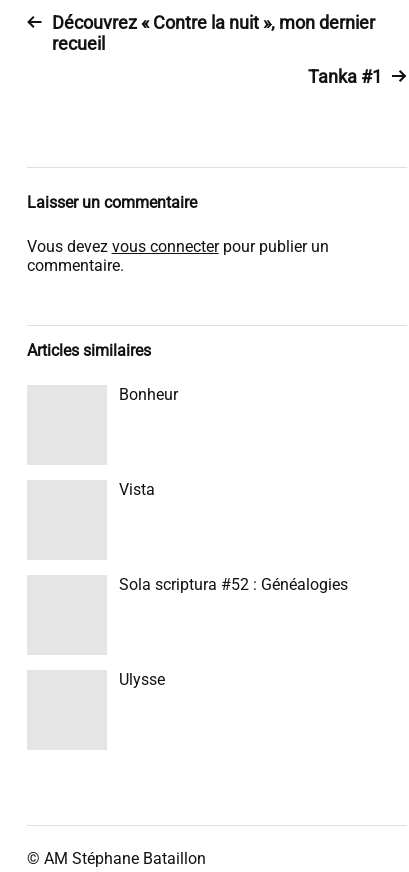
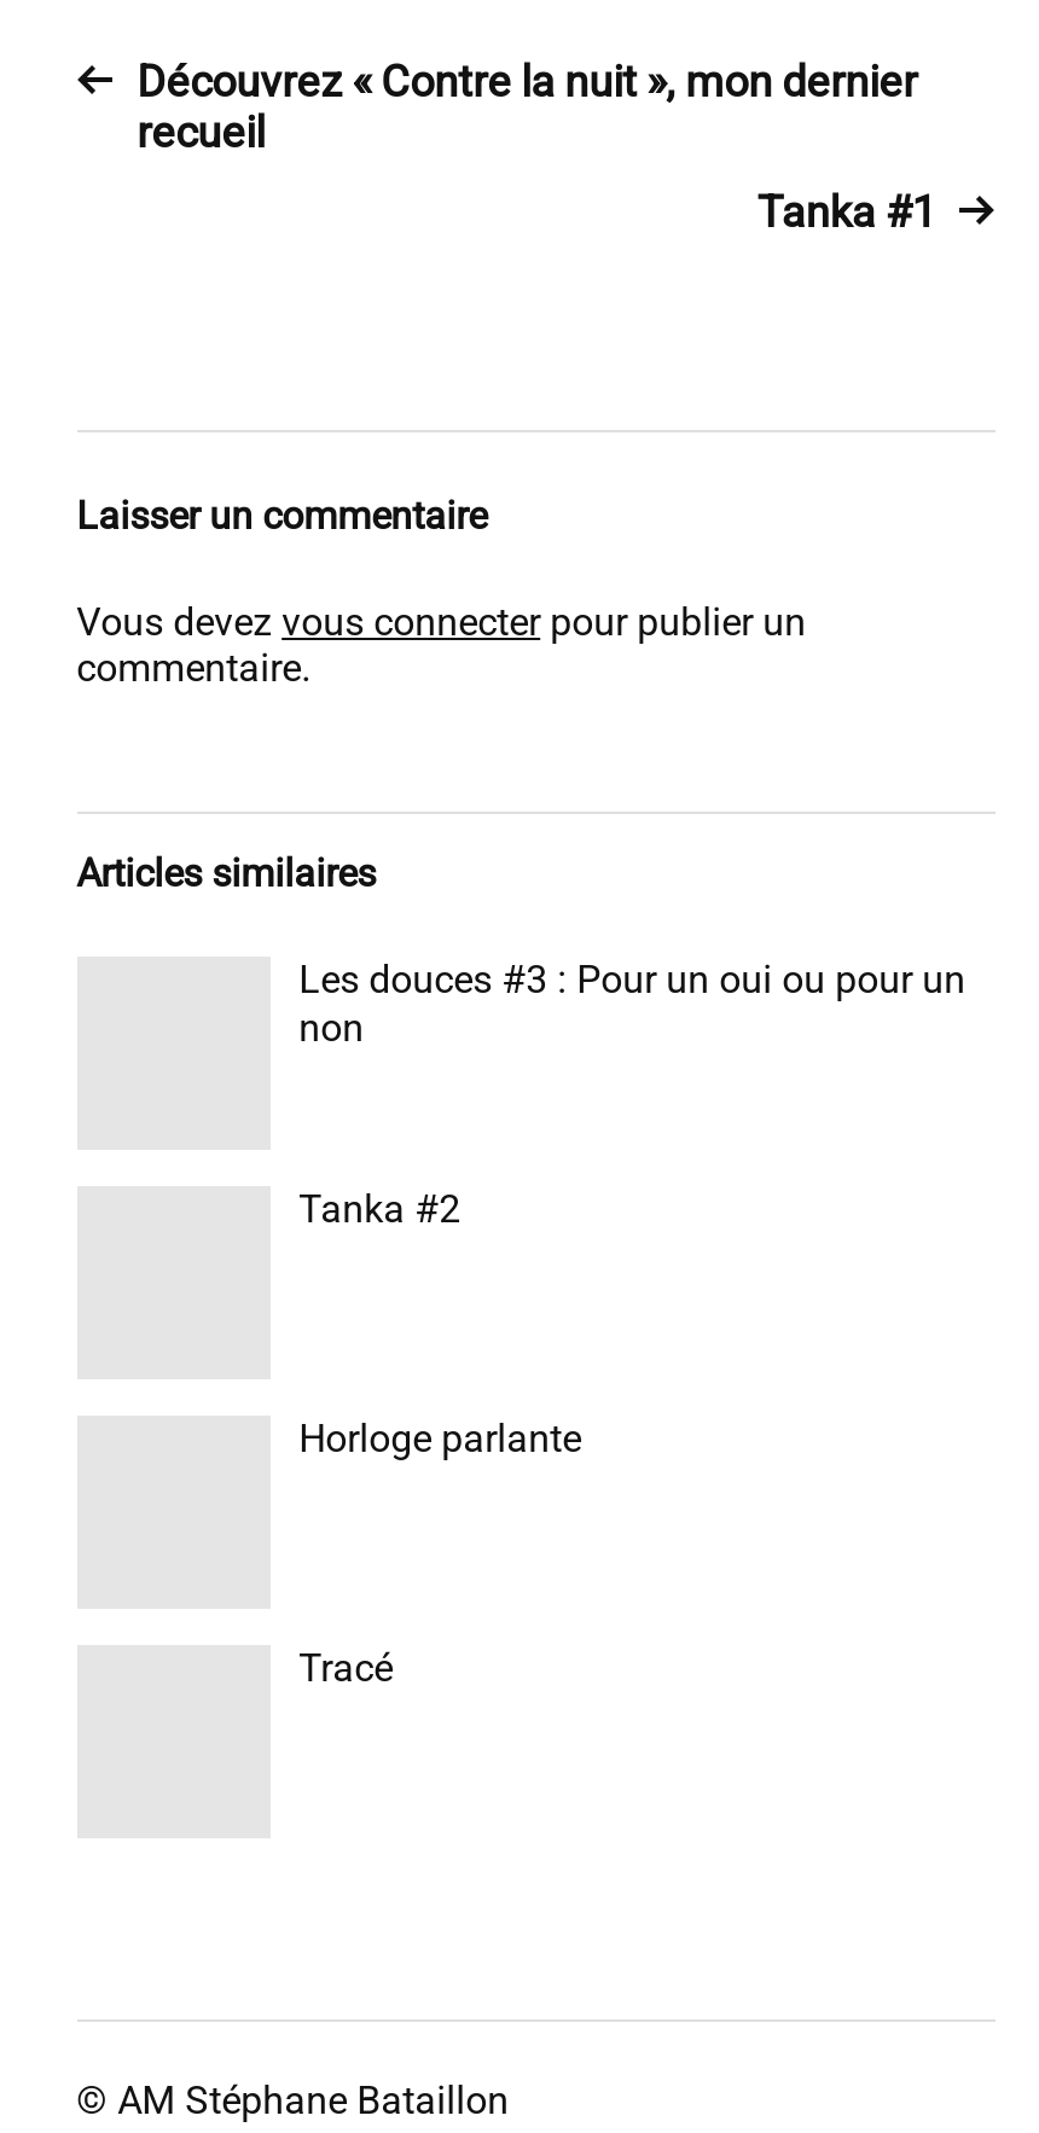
- Bonheur
+ Les douces #3 : Pour un oui ou pour un
+ non

- Vista
+ Tanka #2

- Sola scriptura #52 : Généalogies
+ Horloge parlante

- Ulysse
+ Tracé
